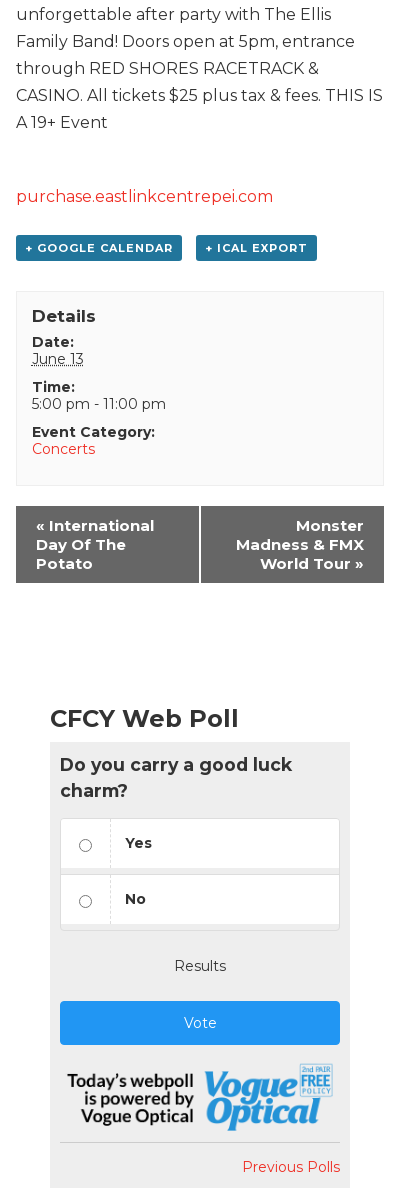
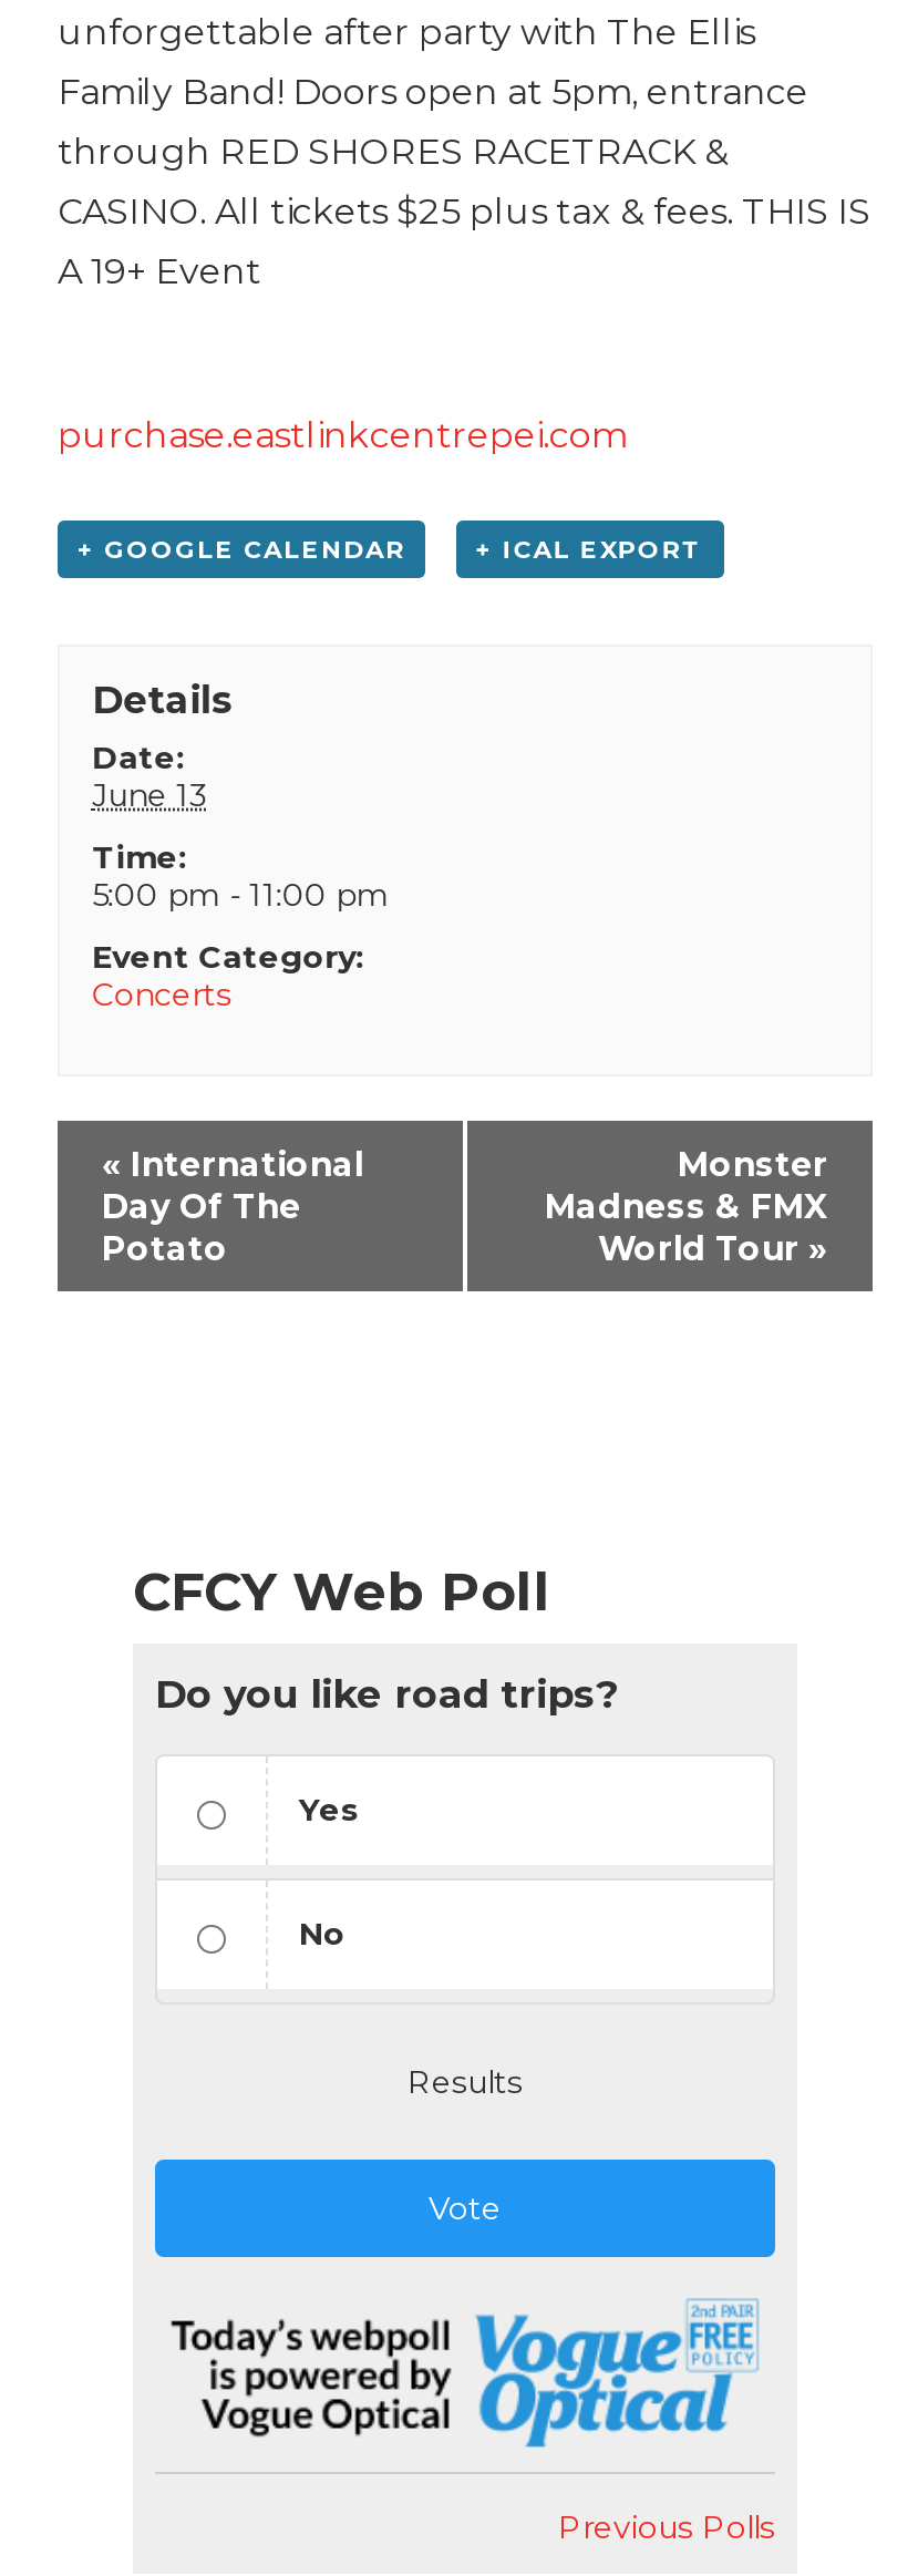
- Do you carry a good luck
- charm?
+ Do you like road trips?
